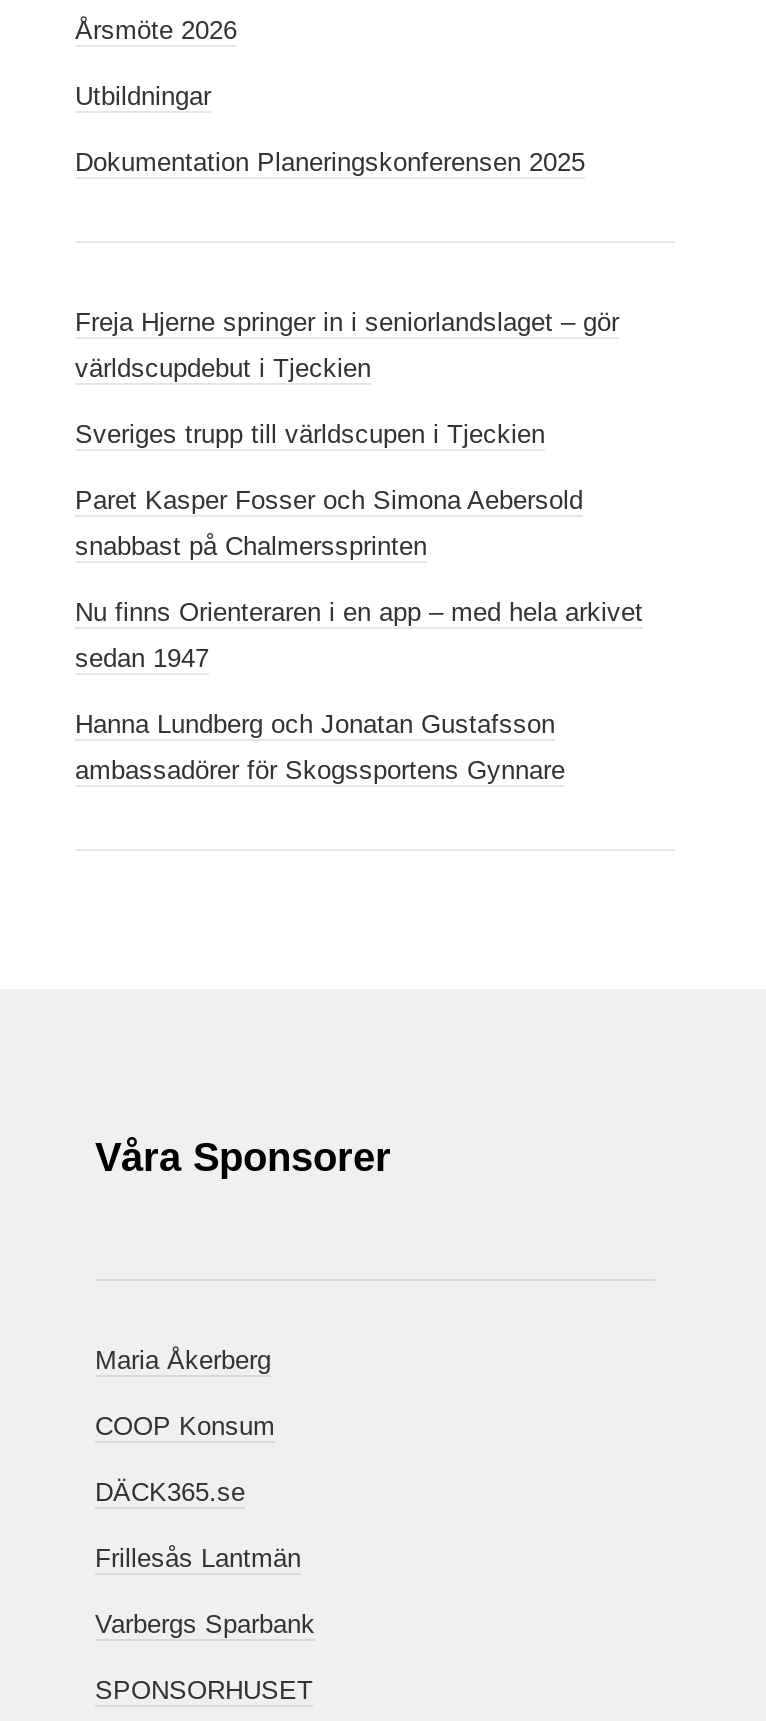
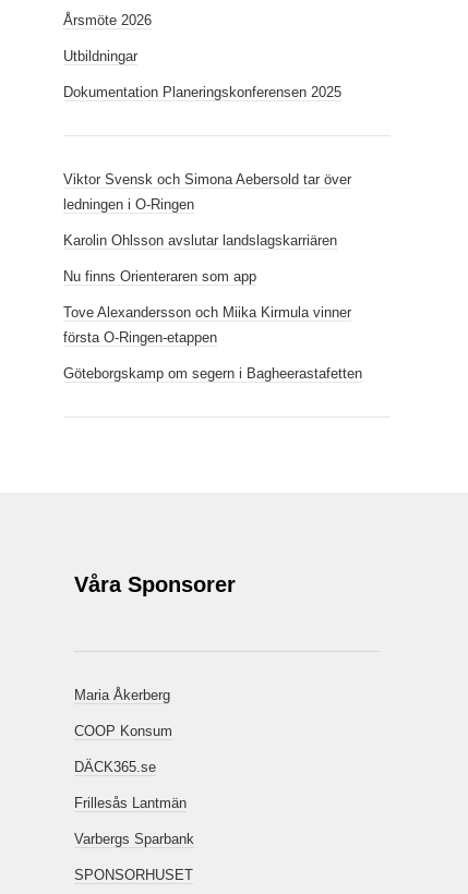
- Freja Hjerne springer in i seniorlandslaget – gör
- världscupdebut i Tjeckien
- Sveriges trupp till världscupen i Tjeckien
- Paret Kasper Fosser och Simona Aebersold
- snabbast på Chalmerssprinten
- Nu finns Orienteraren i en app – med hela arkivet
- sedan 1947
- Hanna Lundberg och Jonatan Gustafsson
- ambassadörer för Skogssportens Gynnare
+ Viktor Svensk och Simona Aebersold tar över
+ ledningen i O-Ringen
+ Karolin Ohlsson avslutar landslagskarriären
+ Nu finns Orienteraren som app
+ Tove Alexandersson och Miika Kirmula vinner
+ första O-Ringen-etappen
+ Göteborgskamp om segern i Bagheerastafetten
